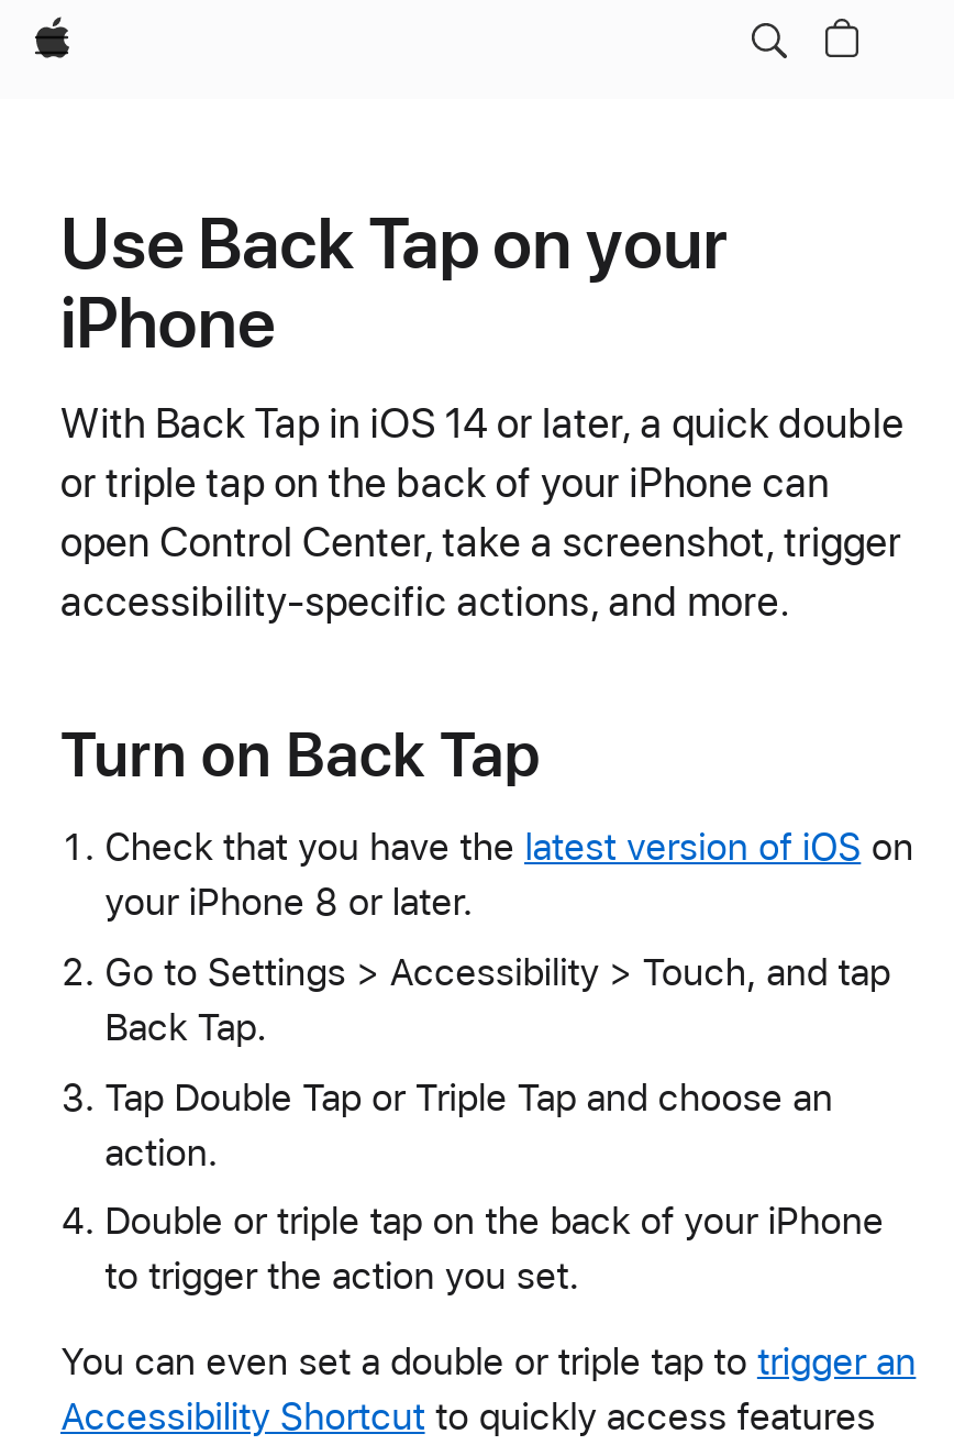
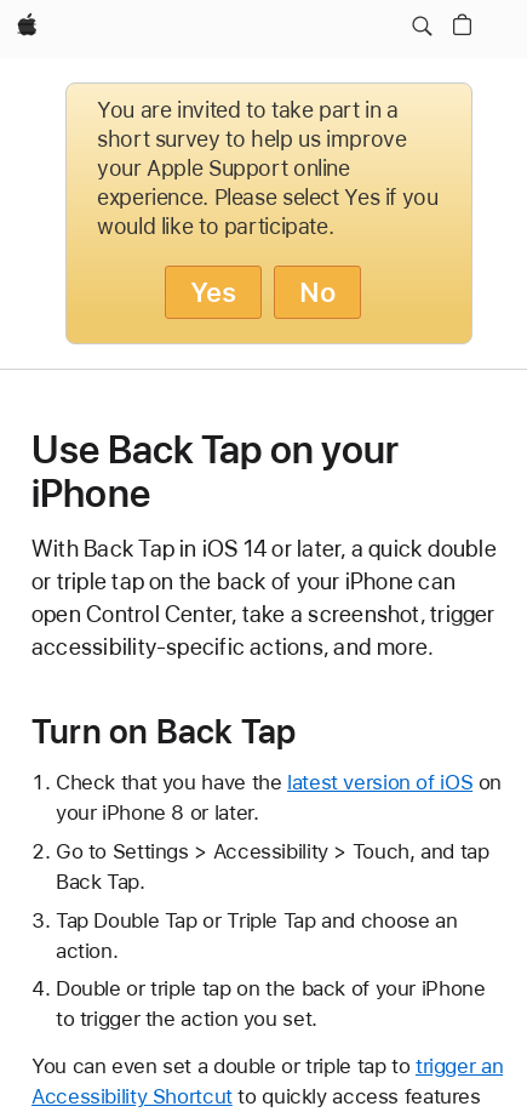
+ [image]
+ You are invited to take part in a
+ short survey to help us improve
+ your Apple Support online
+ experience. Please select Yes if you
+ would like to participate.
+ Yes
+ No
